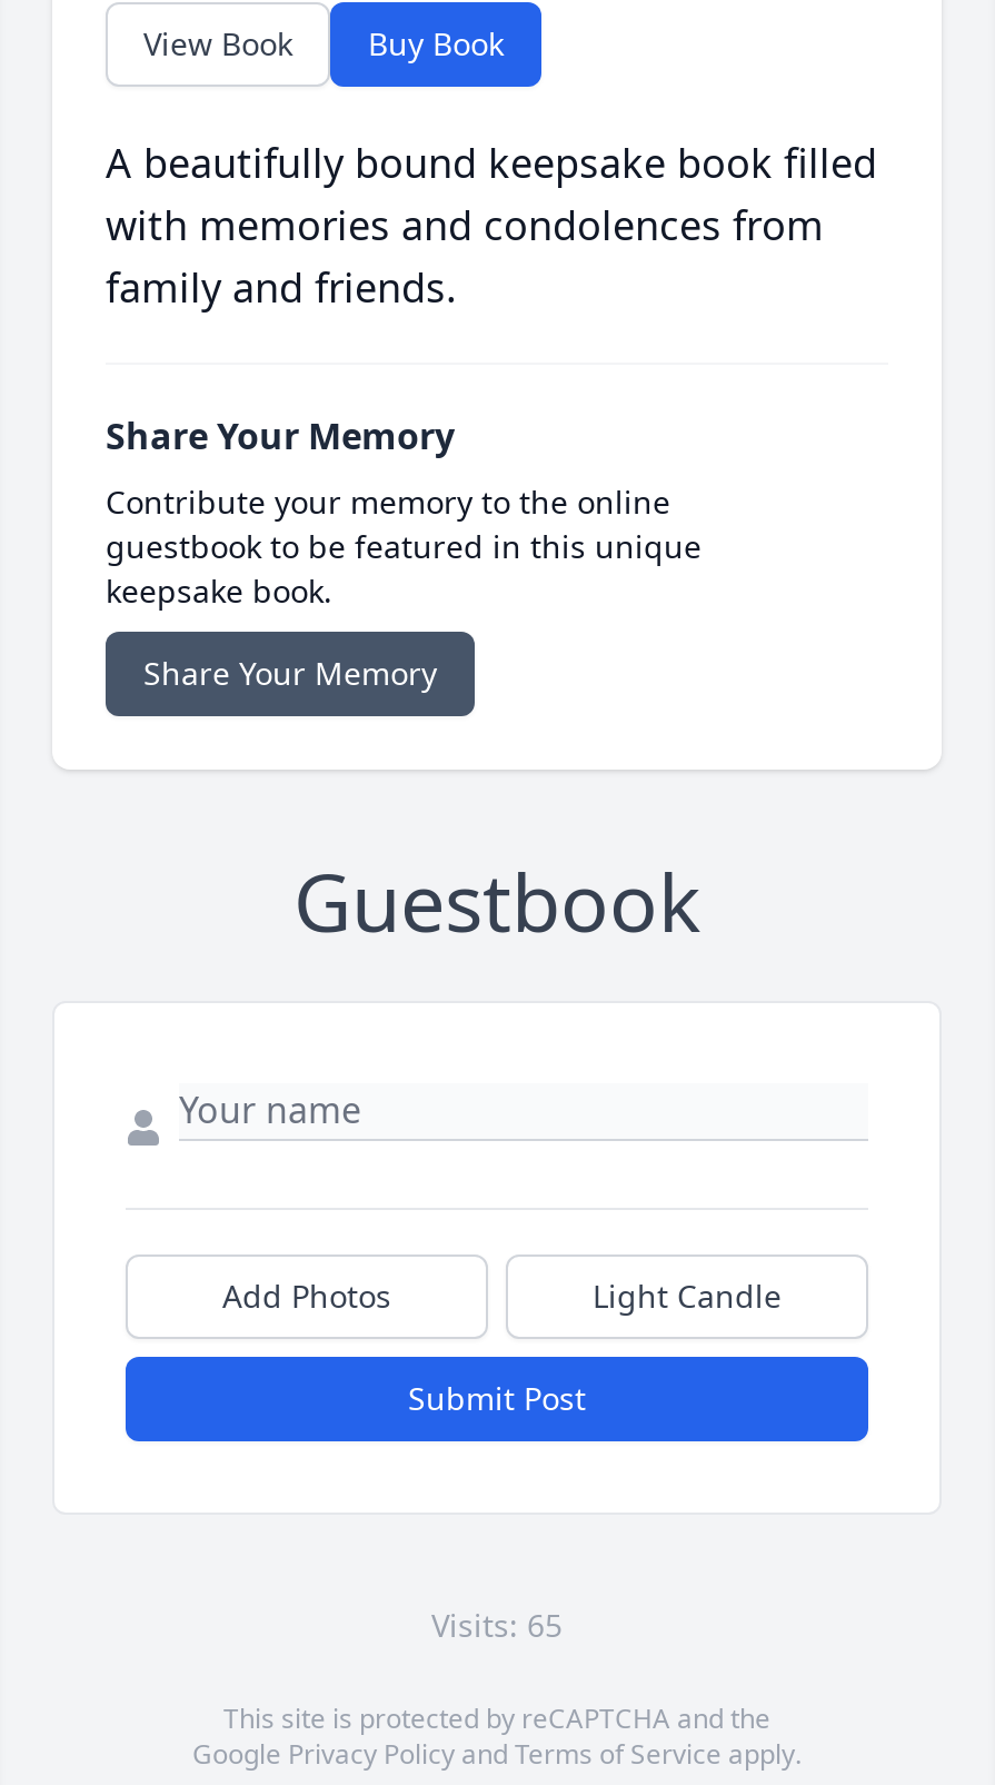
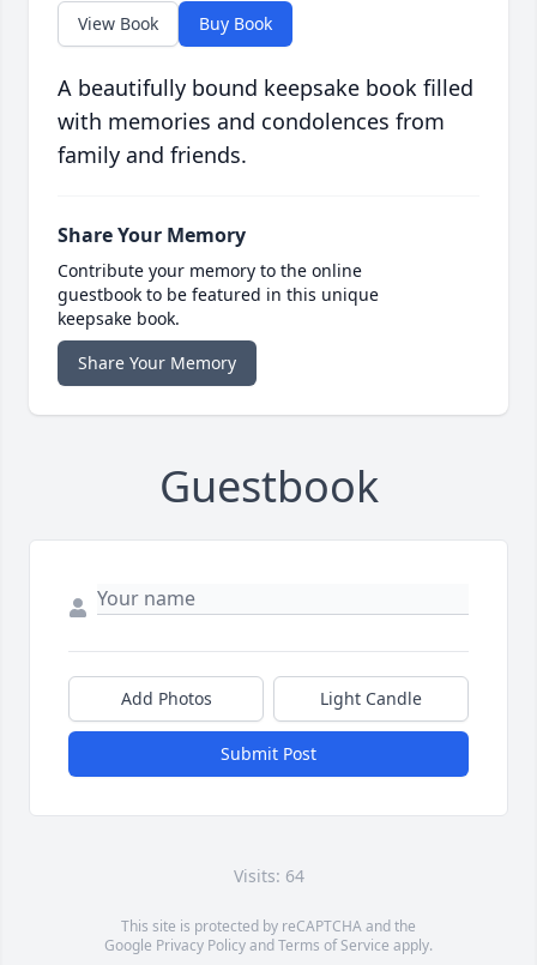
- Visits: 65
+ Visits: 64
